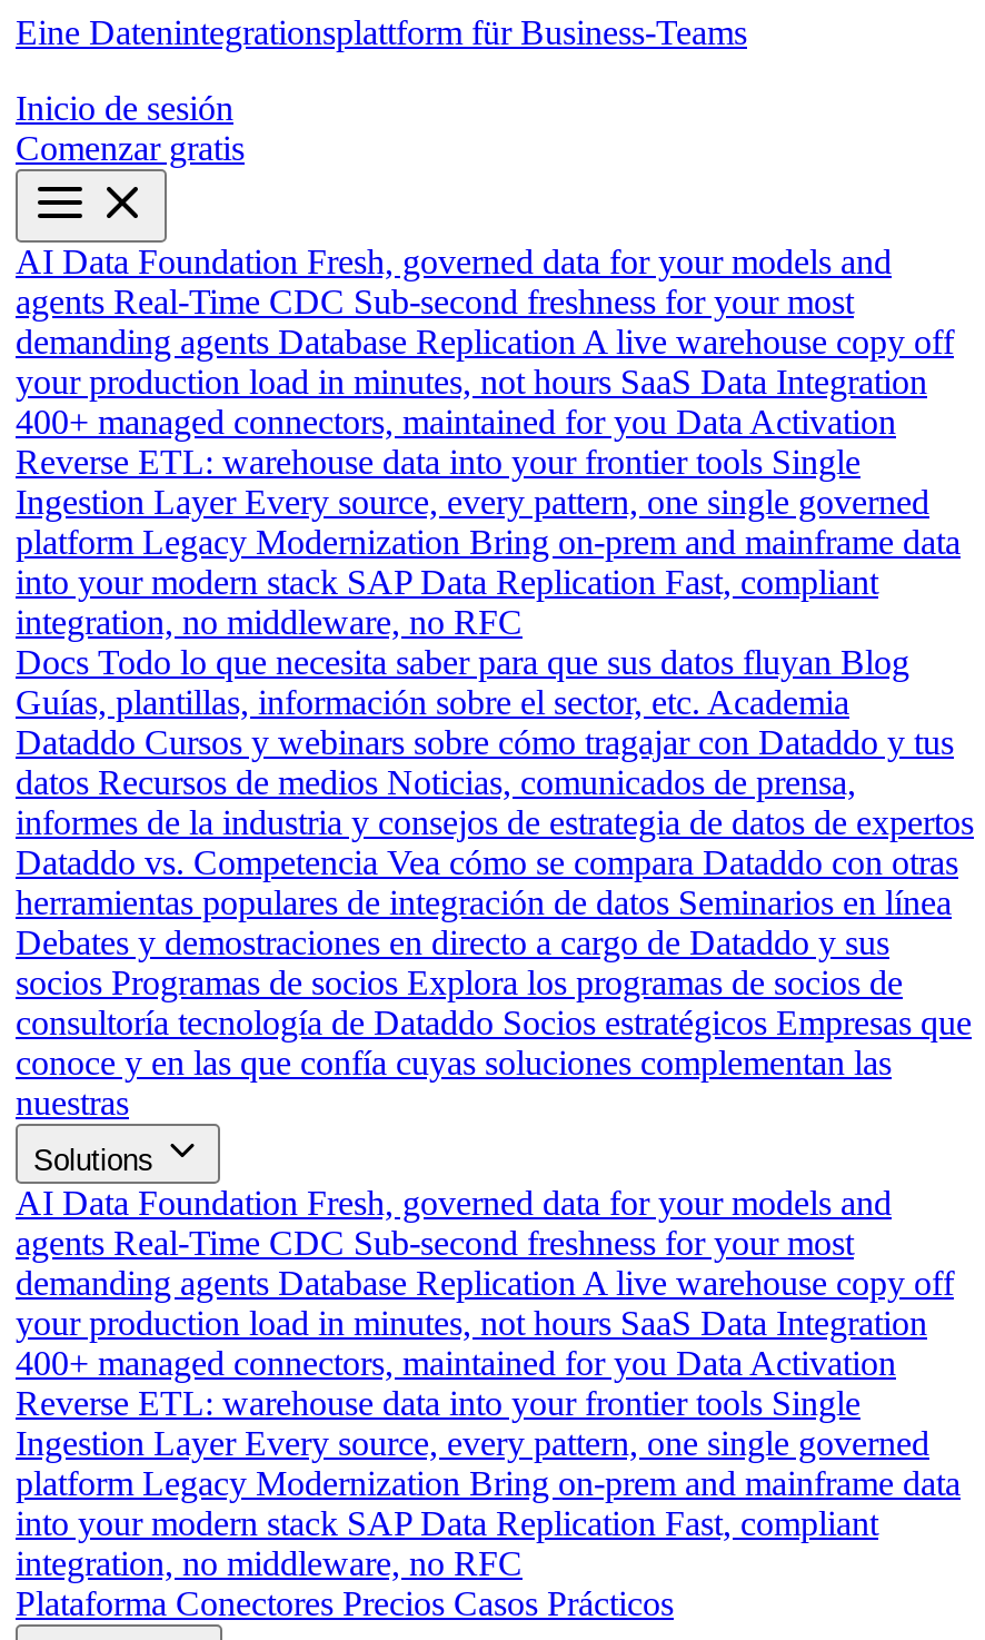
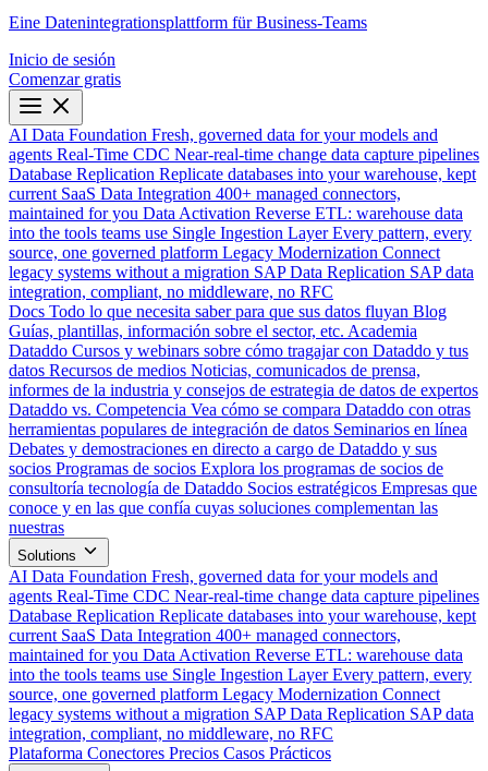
- agents Real-Time CDC Sub-second freshness for your most
- demanding agents Database Replication A live warehouse copy off
- your production load in minutes, not hours SaaS Data Integration
- 400+ managed connectors, maintained for you Data Activation
- Reverse ETL: warehouse data into your frontier tools Single
- Ingestion Layer Every source, every pattern, one single governed
- platform Legacy Modernization Bring on-prem and mainframe data
- into your modern stack SAP Data Replication Fast, compliant
- integration, no middleware, no RFC
+ agents Real-Time CDC Near-real-time change data capture pipelines
+ Database Replication Replicate databases into your warehouse, kept
+ current SaaS Data Integration 400+ managed connectors,
+ maintained for you Data Activation Reverse ETL: warehouse data
+ into the tools teams use Single Ingestion Layer Every pattern, every
+ source, one governed platform Legacy Modernization Connect
+ legacy systems without a migration SAP Data Replication SAP data
+ integration, compliant, no middleware, no RFC

- agents Real-Time CDC Sub-second freshness for your most
- demanding agents Database Replication A live warehouse copy off
- your production load in minutes, not hours SaaS Data Integration
- 400+ managed connectors, maintained for you Data Activation
- Reverse ETL: warehouse data into your frontier tools Single
- Ingestion Layer Every source, every pattern, one single governed
- platform Legacy Modernization Bring on-prem and mainframe data
- into your modern stack SAP Data Replication Fast, compliant
- integration, no middleware, no RFC
+ agents Real-Time CDC Near-real-time change data capture pipelines
+ Database Replication Replicate databases into your warehouse, kept
+ current SaaS Data Integration 400+ managed connectors,
+ maintained for you Data Activation Reverse ETL: warehouse data
+ into the tools teams use Single Ingestion Layer Every pattern, every
+ source, one governed platform Legacy Modernization Connect
+ legacy systems without a migration SAP Data Replication SAP data
+ integration, compliant, no middleware, no RFC
